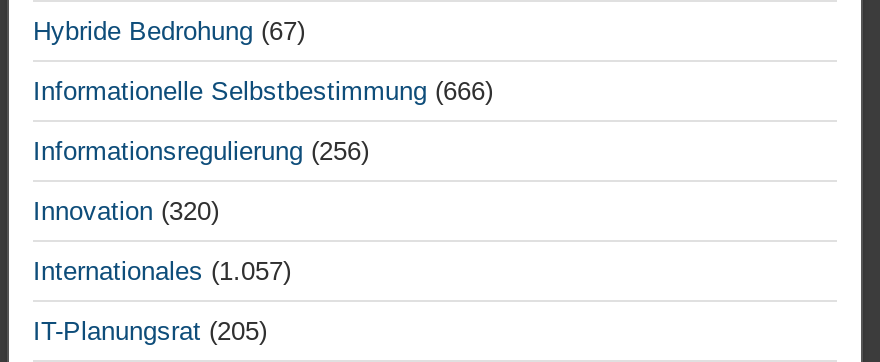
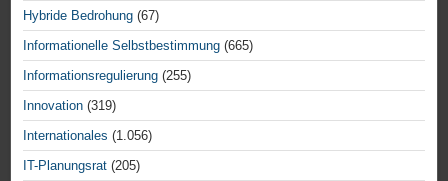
- Informationelle Selbstbestimmung (666)
+ Informationelle Selbstbestimmung (665)

- Informationsregulierung (256)
+ Informationsregulierung (255)

- Innovation (320)
+ Innovation (319)

- Internationales (1.057)
+ Internationales (1.056)
